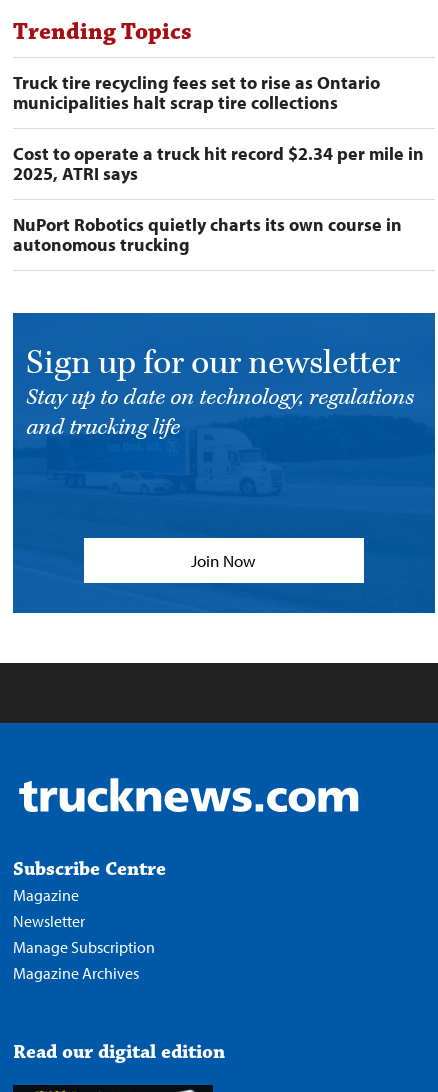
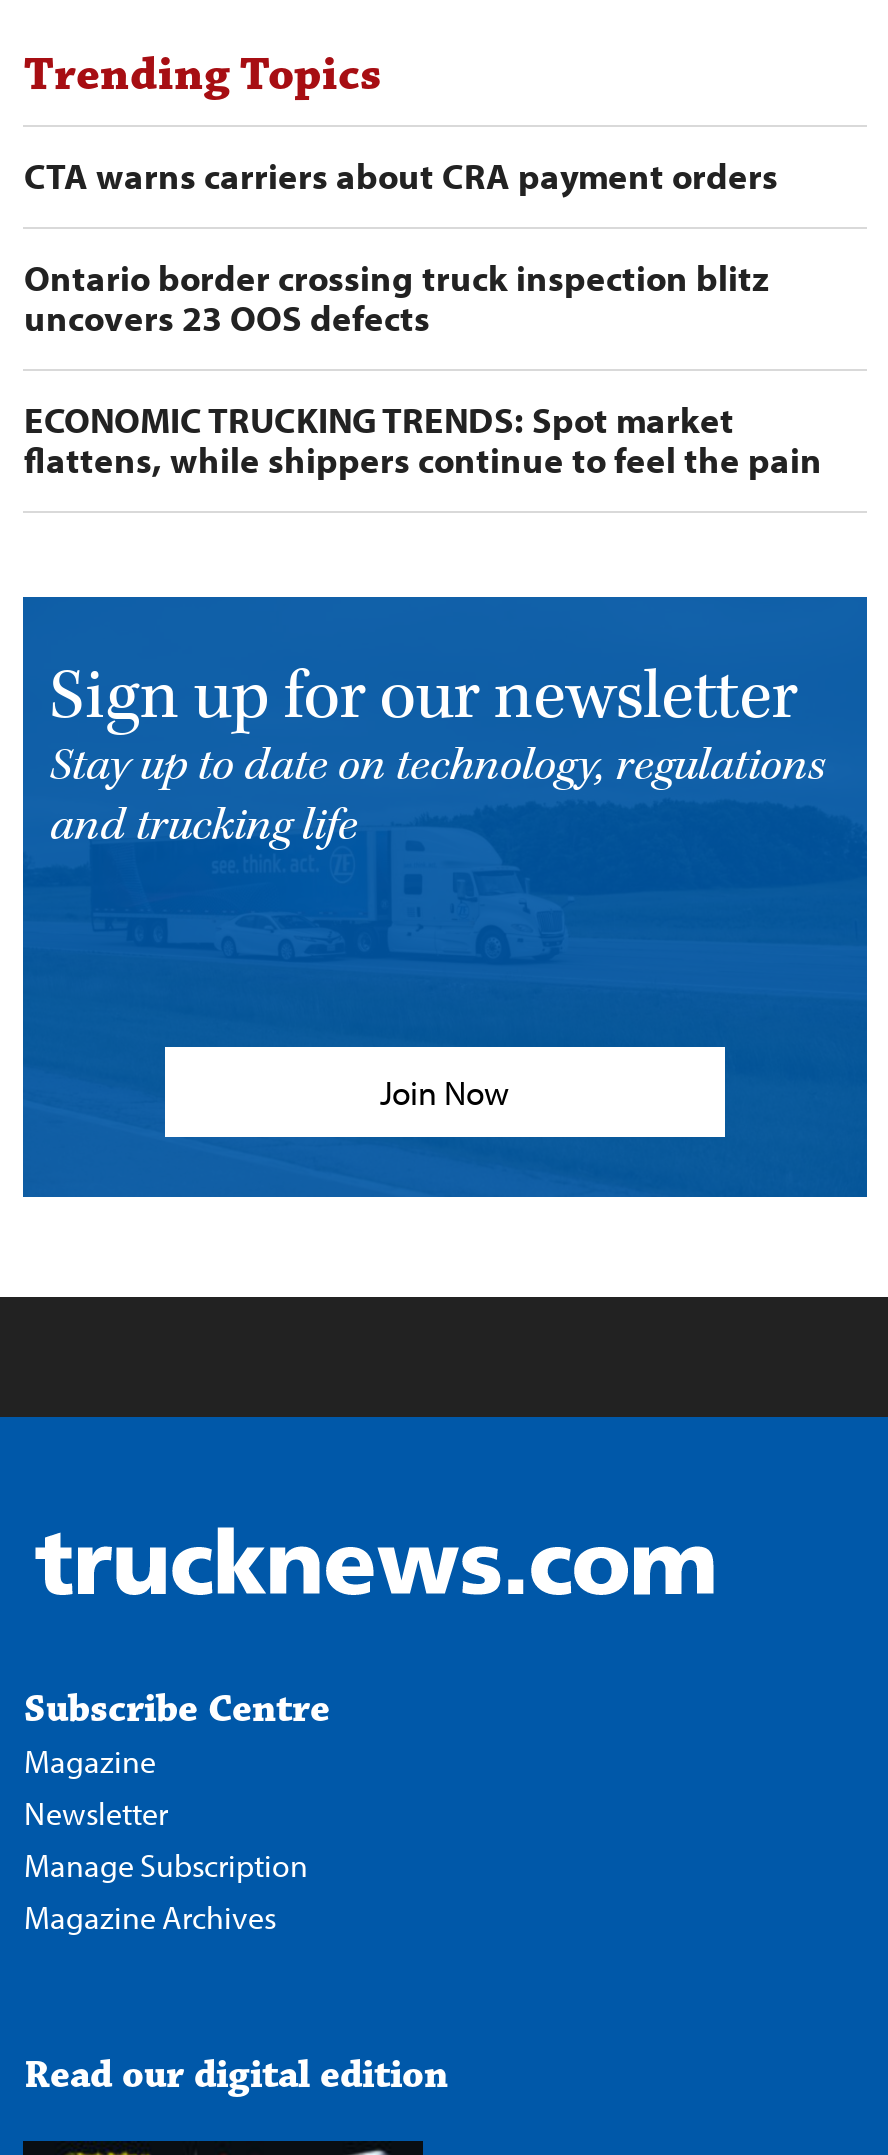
- Truck tire recycling fees set to rise as Ontario
- municipalities halt scrap tire collections
+ CTA warns carriers about CRA payment orders

- Cost to operate a truck hit record $2.34 per mile in
- 2025, ATRI says
+ Ontario border crossing truck inspection blitz
+ uncovers 23 OOS defects

- NuPort Robotics quietly charts its own course in
- autonomous trucking
+ ECONOMIC TRUCKING TRENDS: Spot market
+ flattens, while shippers continue to feel the pain
